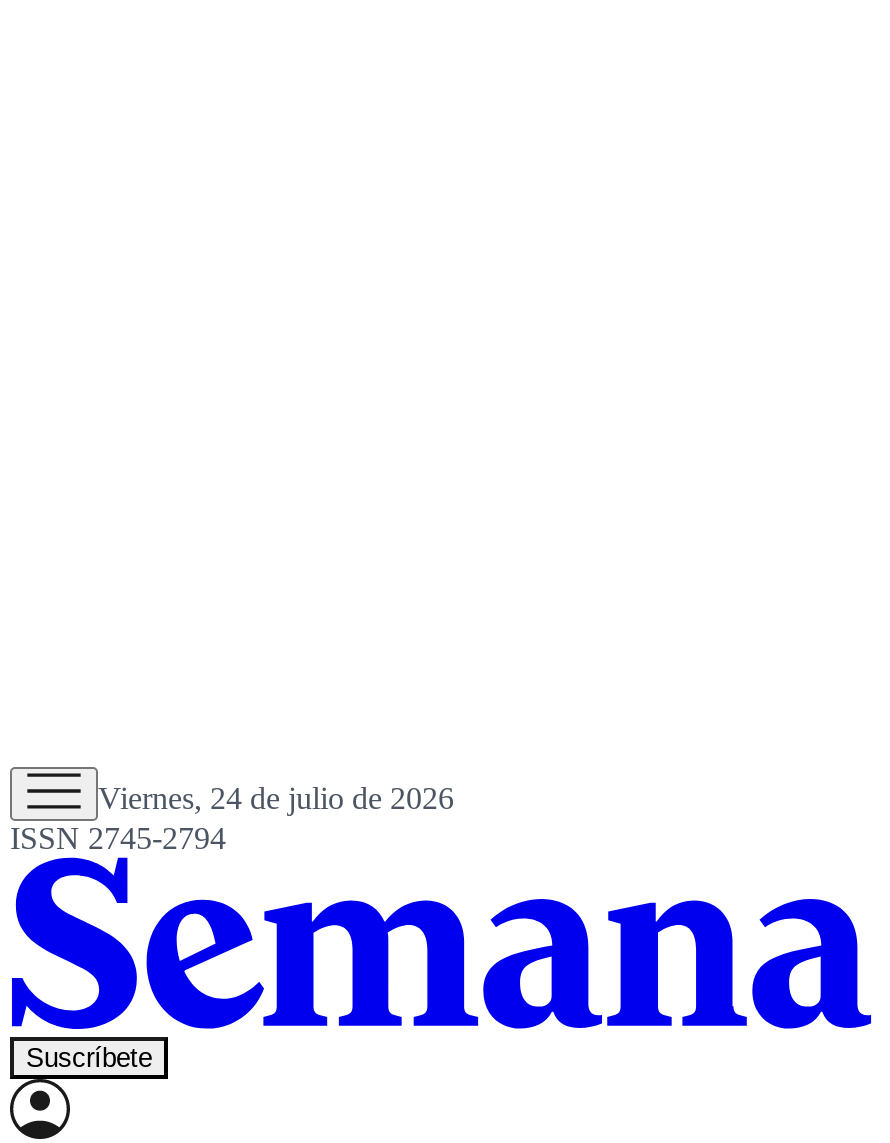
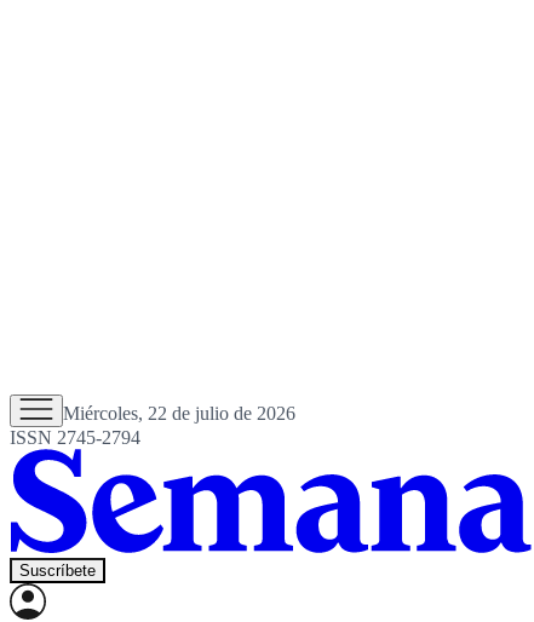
- Viernes, 24 de julio de 2026
+ Miércoles, 22 de julio de 2026
